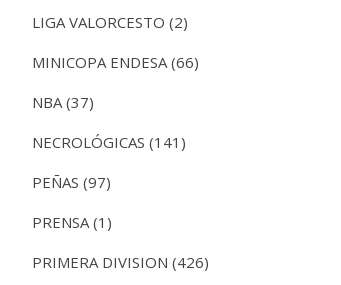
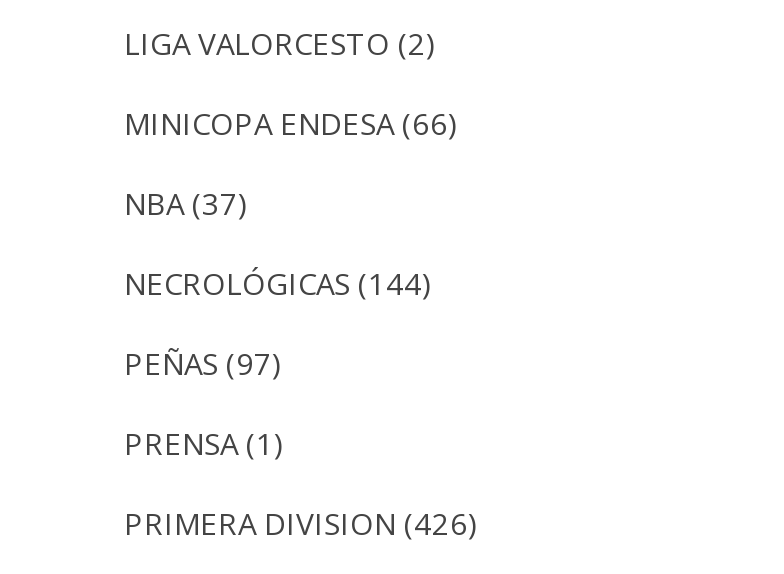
- NECROLÓGICAS (141)
+ NECROLÓGICAS (144)
